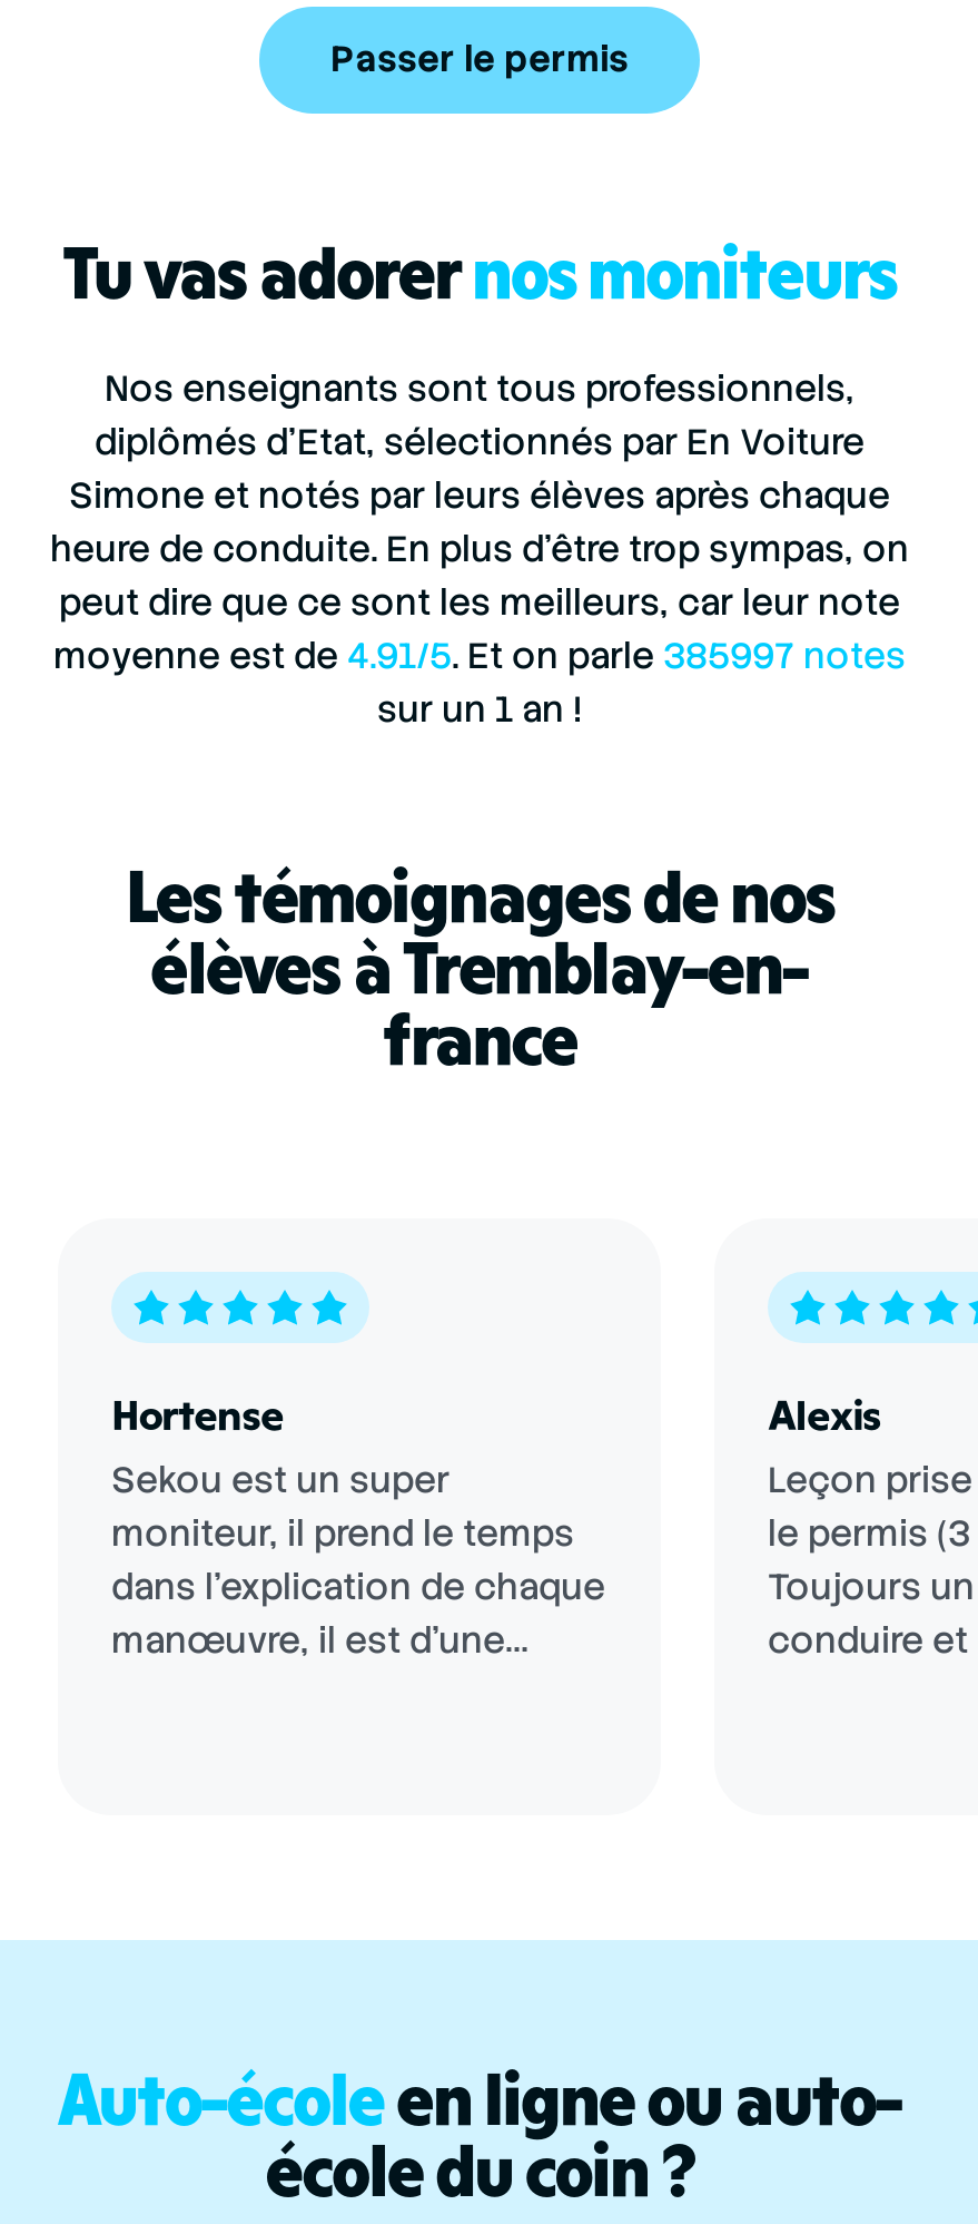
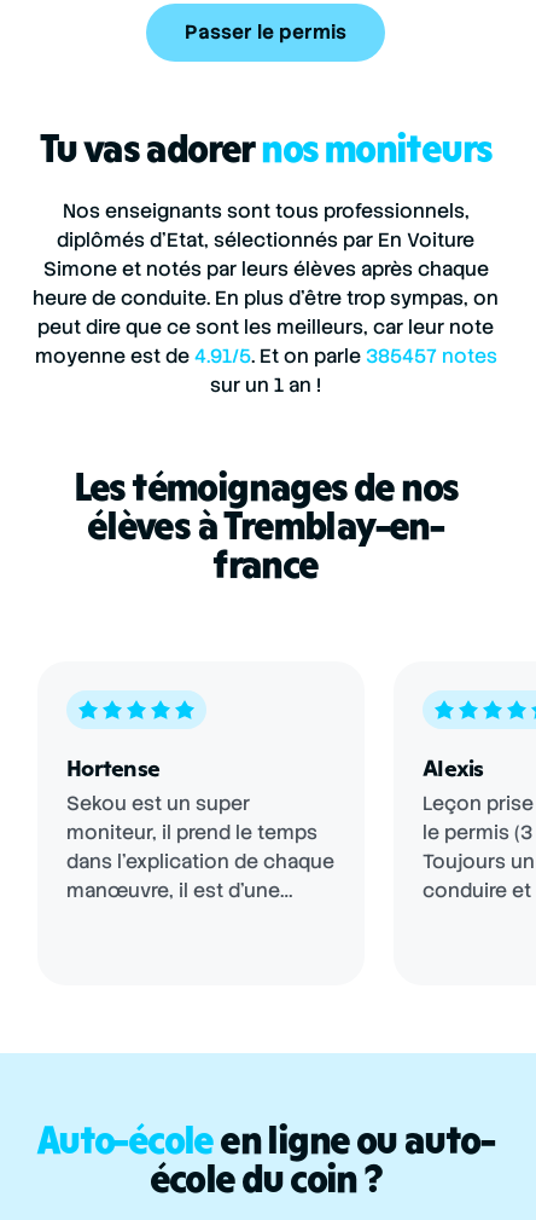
- moyenne est de 4.91/5. Et on parle 385997 notes
+ moyenne est de 4.91/5. Et on parle 385457 notes
